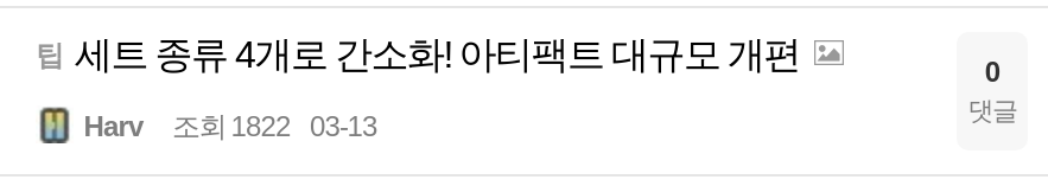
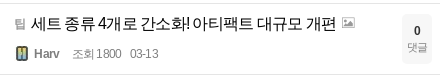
- Harv 조회 1822 03-13
+ Harv 조회 1800 03-13
